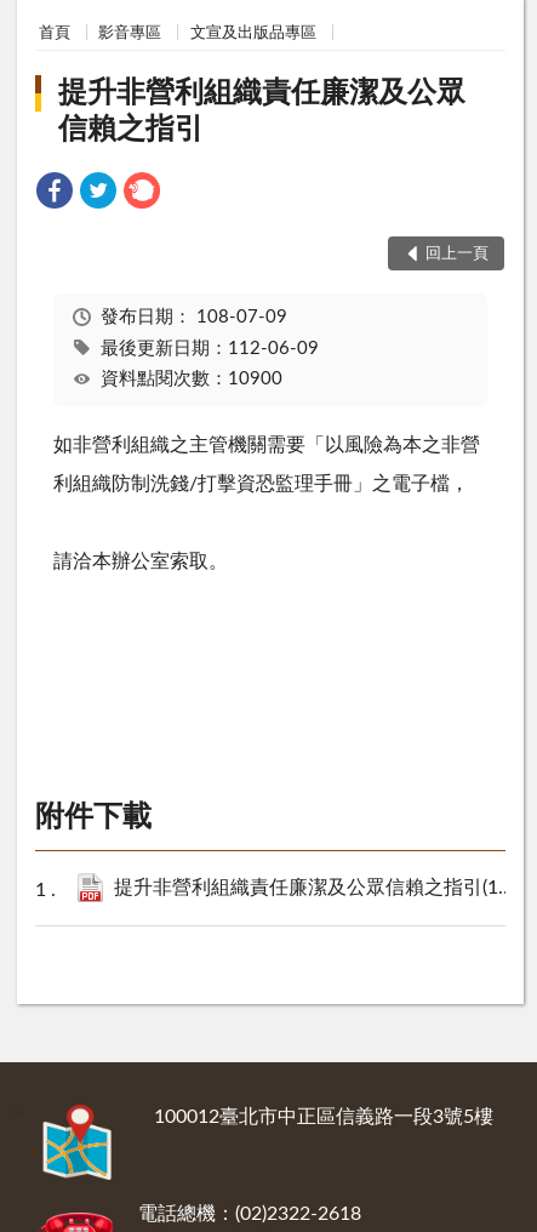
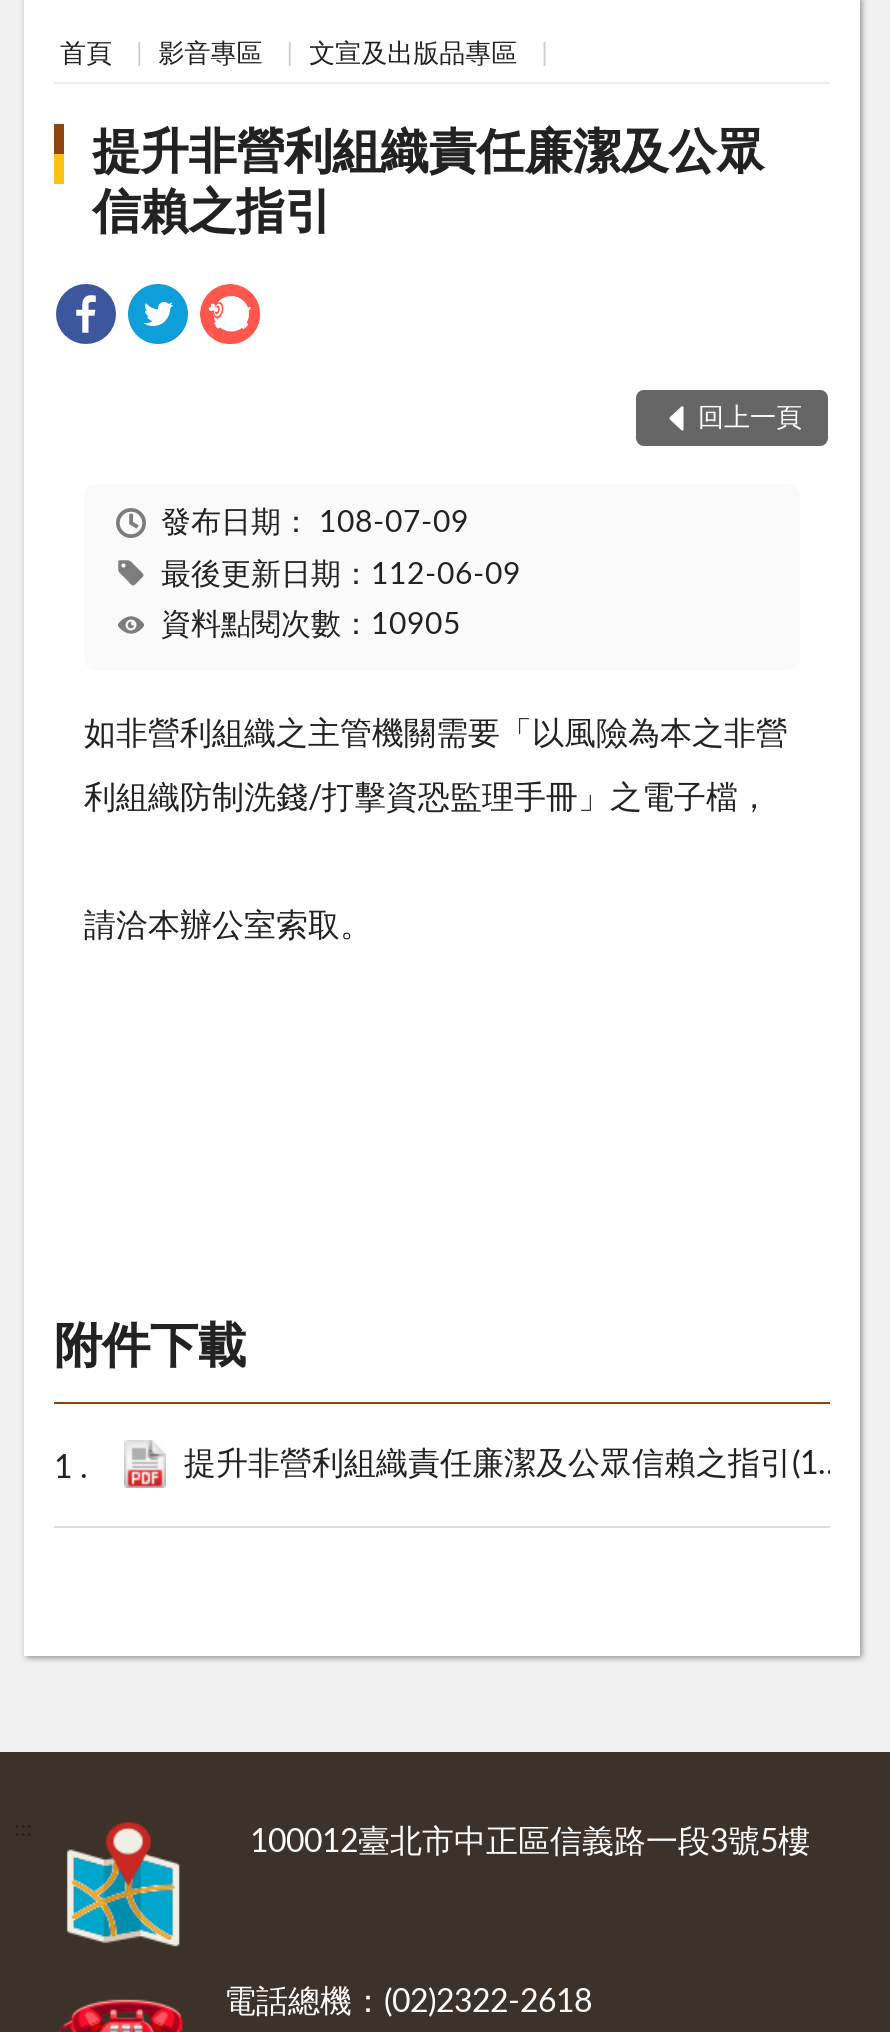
- 資料點閱次數：10900
+ 資料點閱次數：10905
